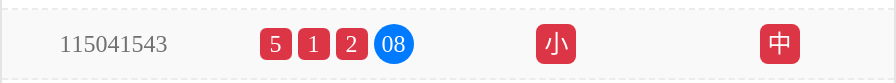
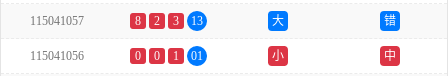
- 115041543
- 5
- 1
+ 115041057
+ 8

- 08
+ 3
+ 13
+ 大
+ 错
+ 115041056
+ 0
+ 0
+ 1
+ 01
